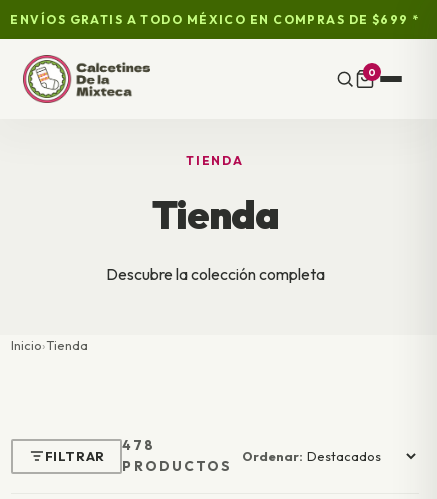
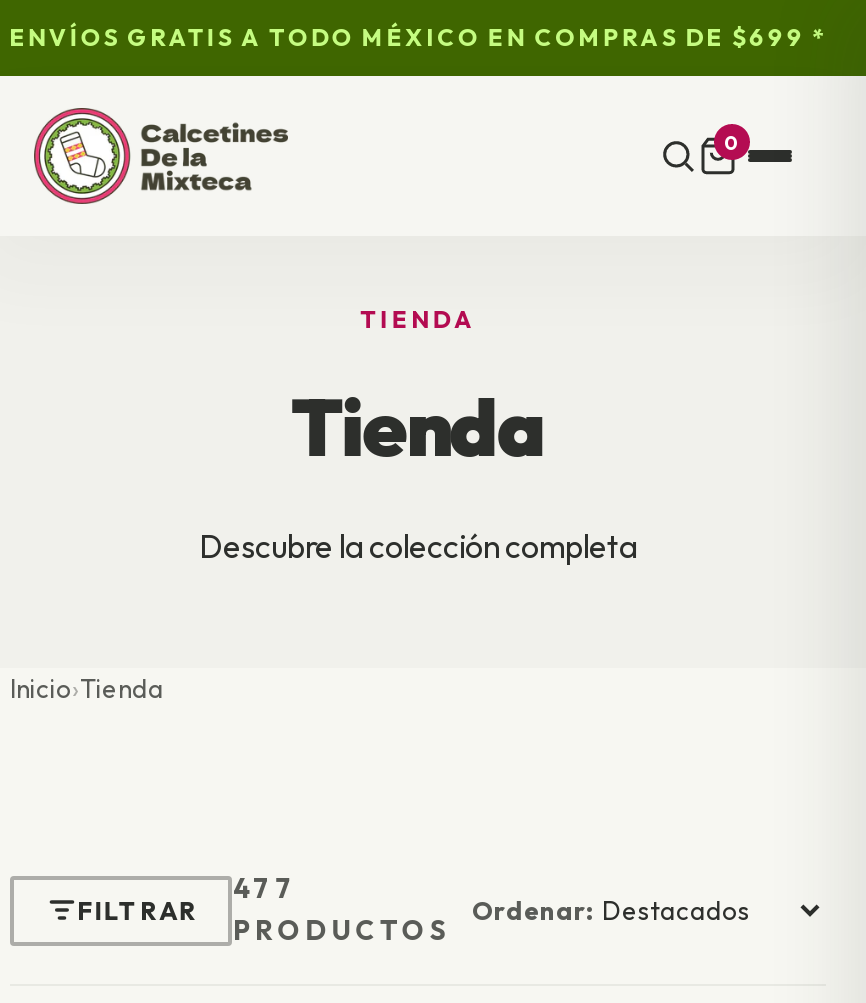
- 478
+ 477
